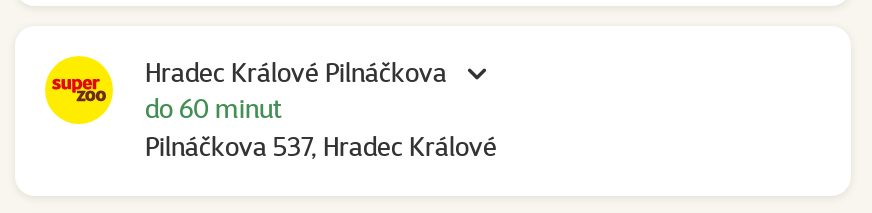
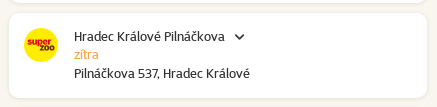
- do 60 minut
+ zítra
